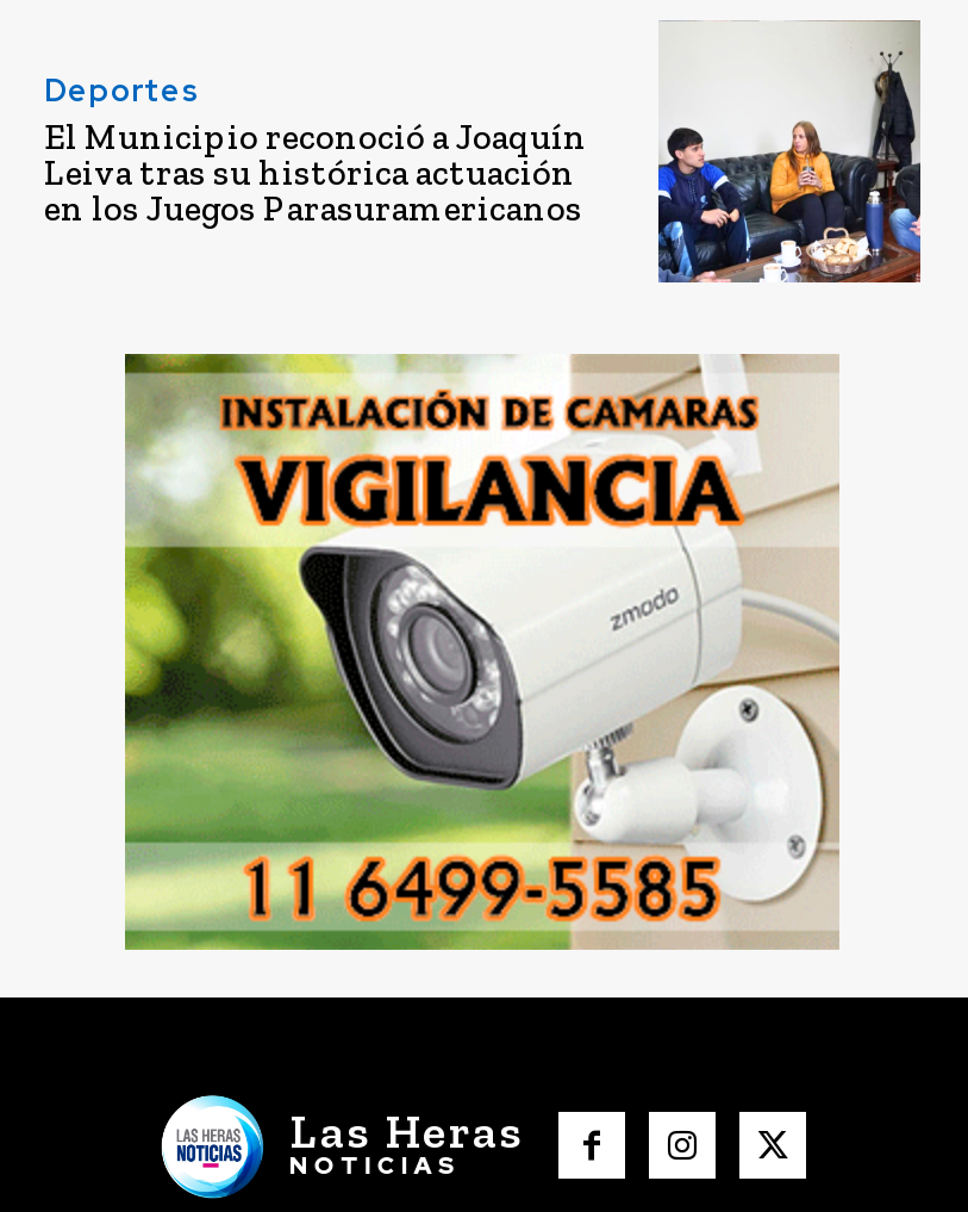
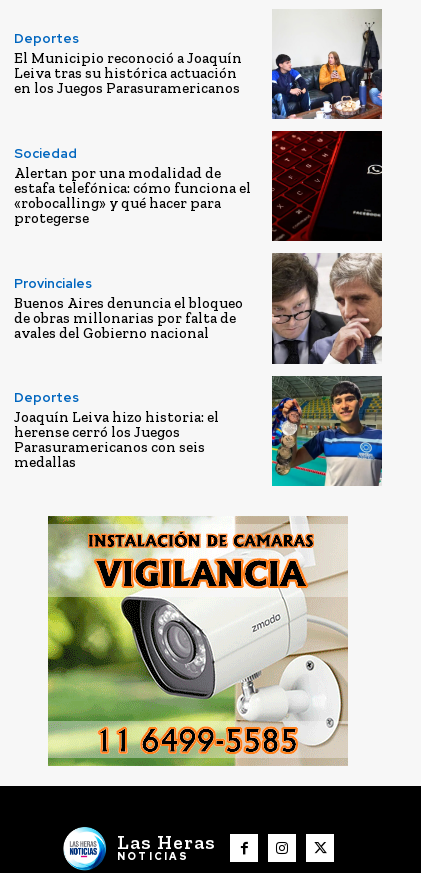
+ [image]
+ Sociedad
+ Alertan por una modalidad de
+ estafa telefónica: cómo funciona el
+ «robocalling» y qué hacer para
+ protegerse

+ [image]
+ Provinciales
+ Buenos Aires denuncia el bloqueo
+ de obras millonarias por falta de
+ avales del Gobierno nacional

+ Deportes
+ Joaquín Leiva hizo historia: el
+ herense cerró los Juegos
+ Parasuramericanos con seis
+ medallas

+ [image]
